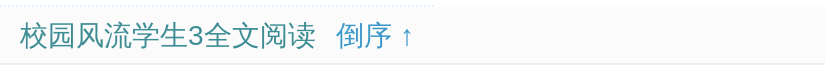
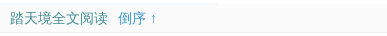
- 校园风流学生3全文阅读
+ 踏天境全文阅读
